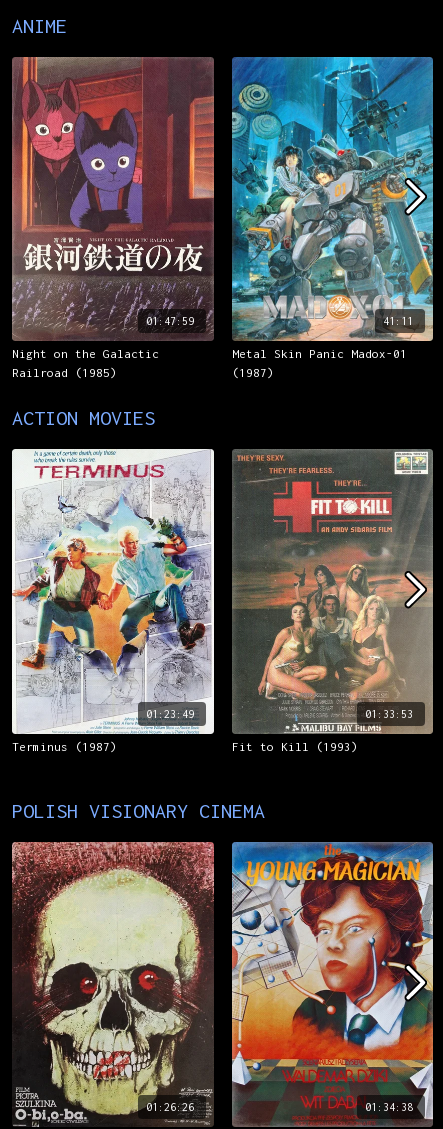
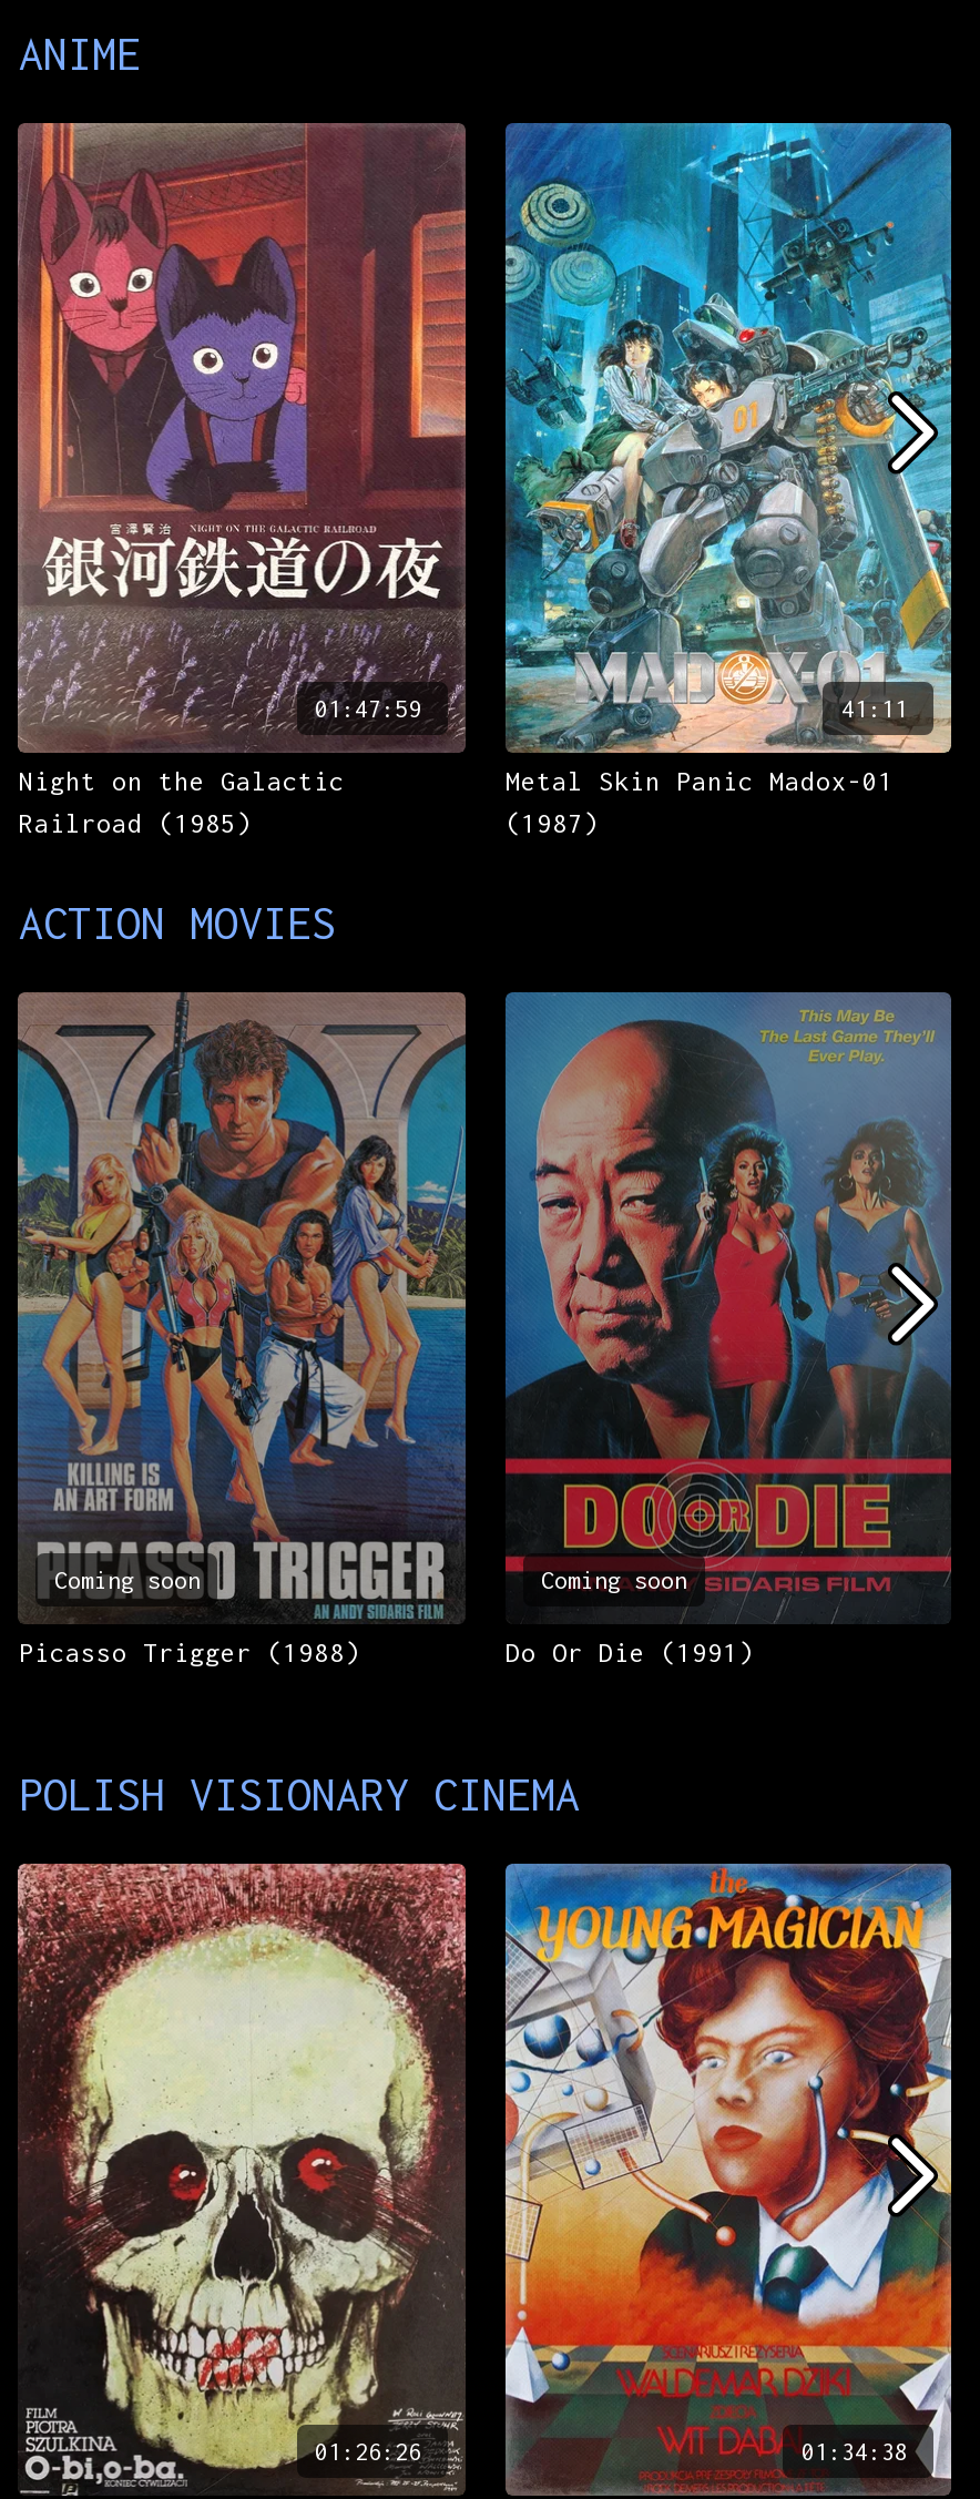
- [image]
- 01:23:49
+ [image]
+ Coming soon

- [image]
- 01:33:53
+ [image]
+ Coming soon

- Terminus (1987)
+ Picasso Trigger (1988)

- Fit to Kill (1993)
+ Do Or Die (1991)
